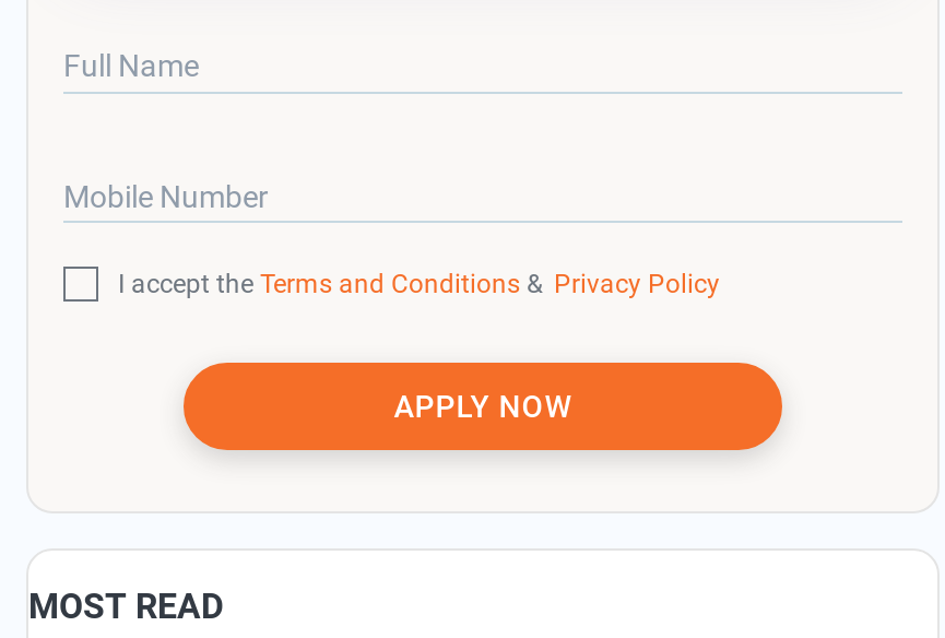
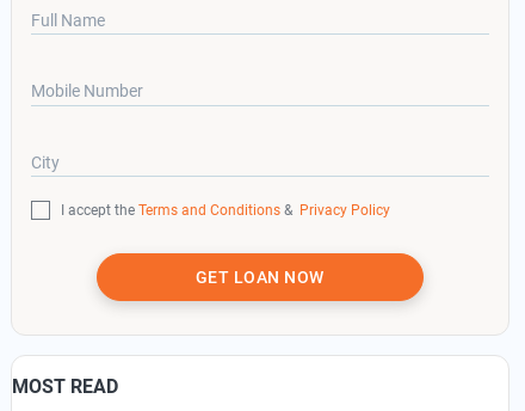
+ City

- APPLY NOW
+ GET LOAN NOW
